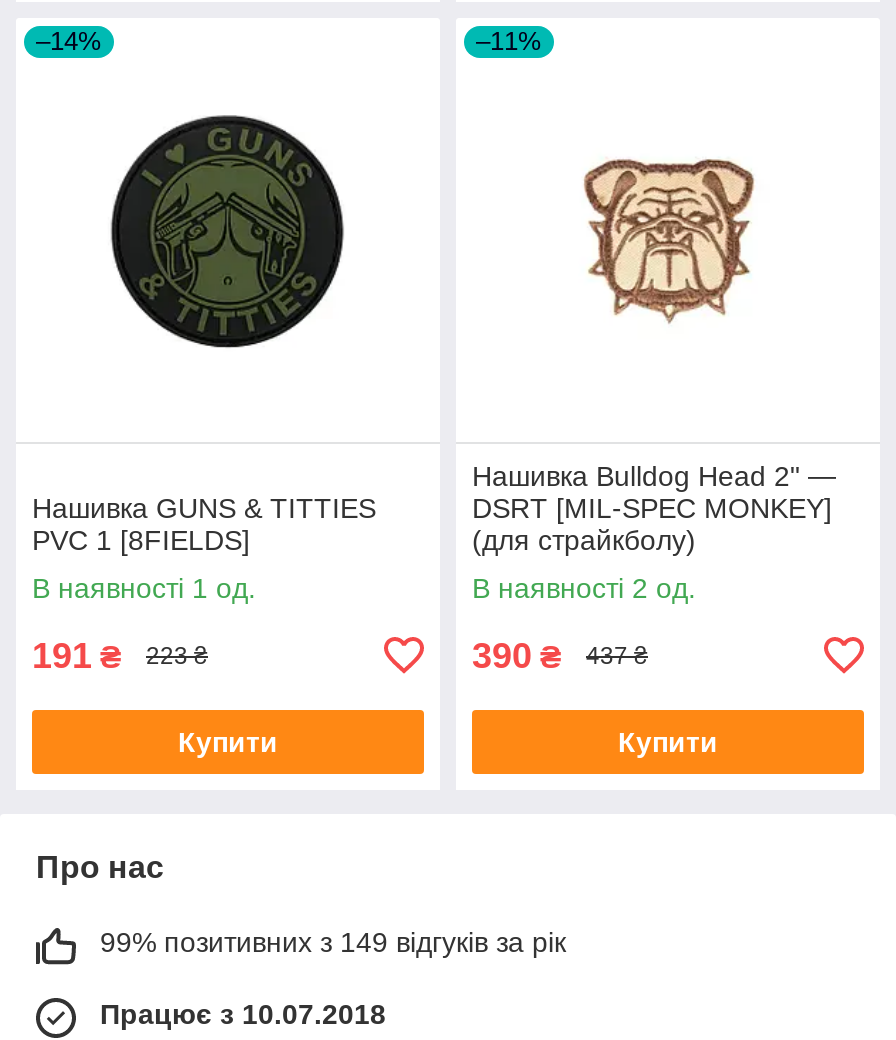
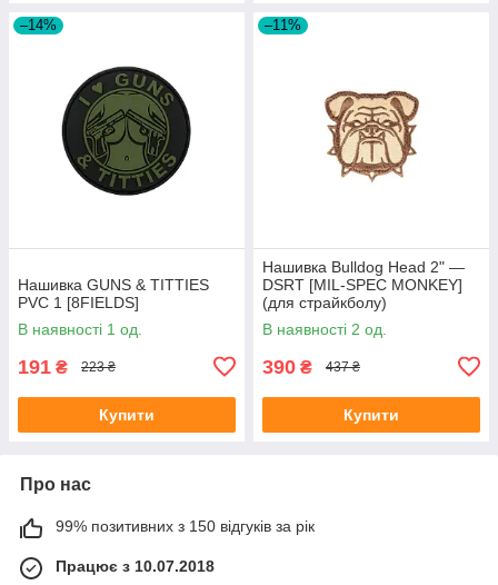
- 99% позитивних з 149 відгуків за рік
+ 99% позитивних з 150 відгуків за рік
